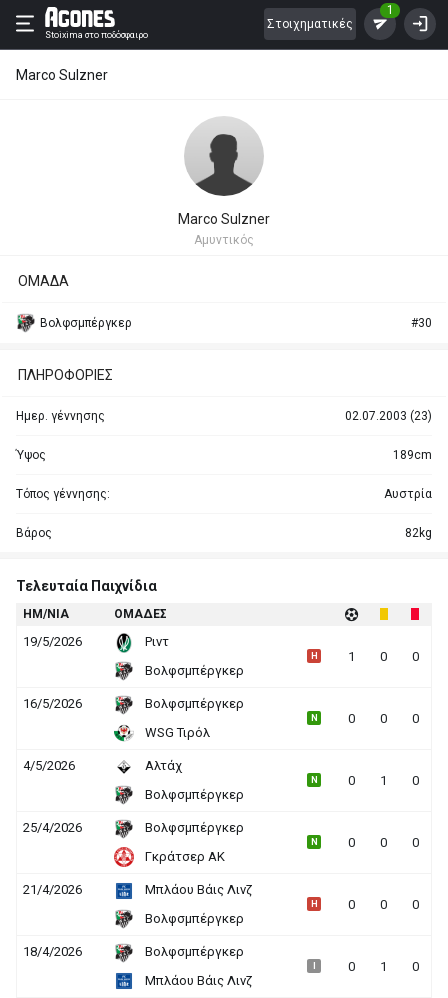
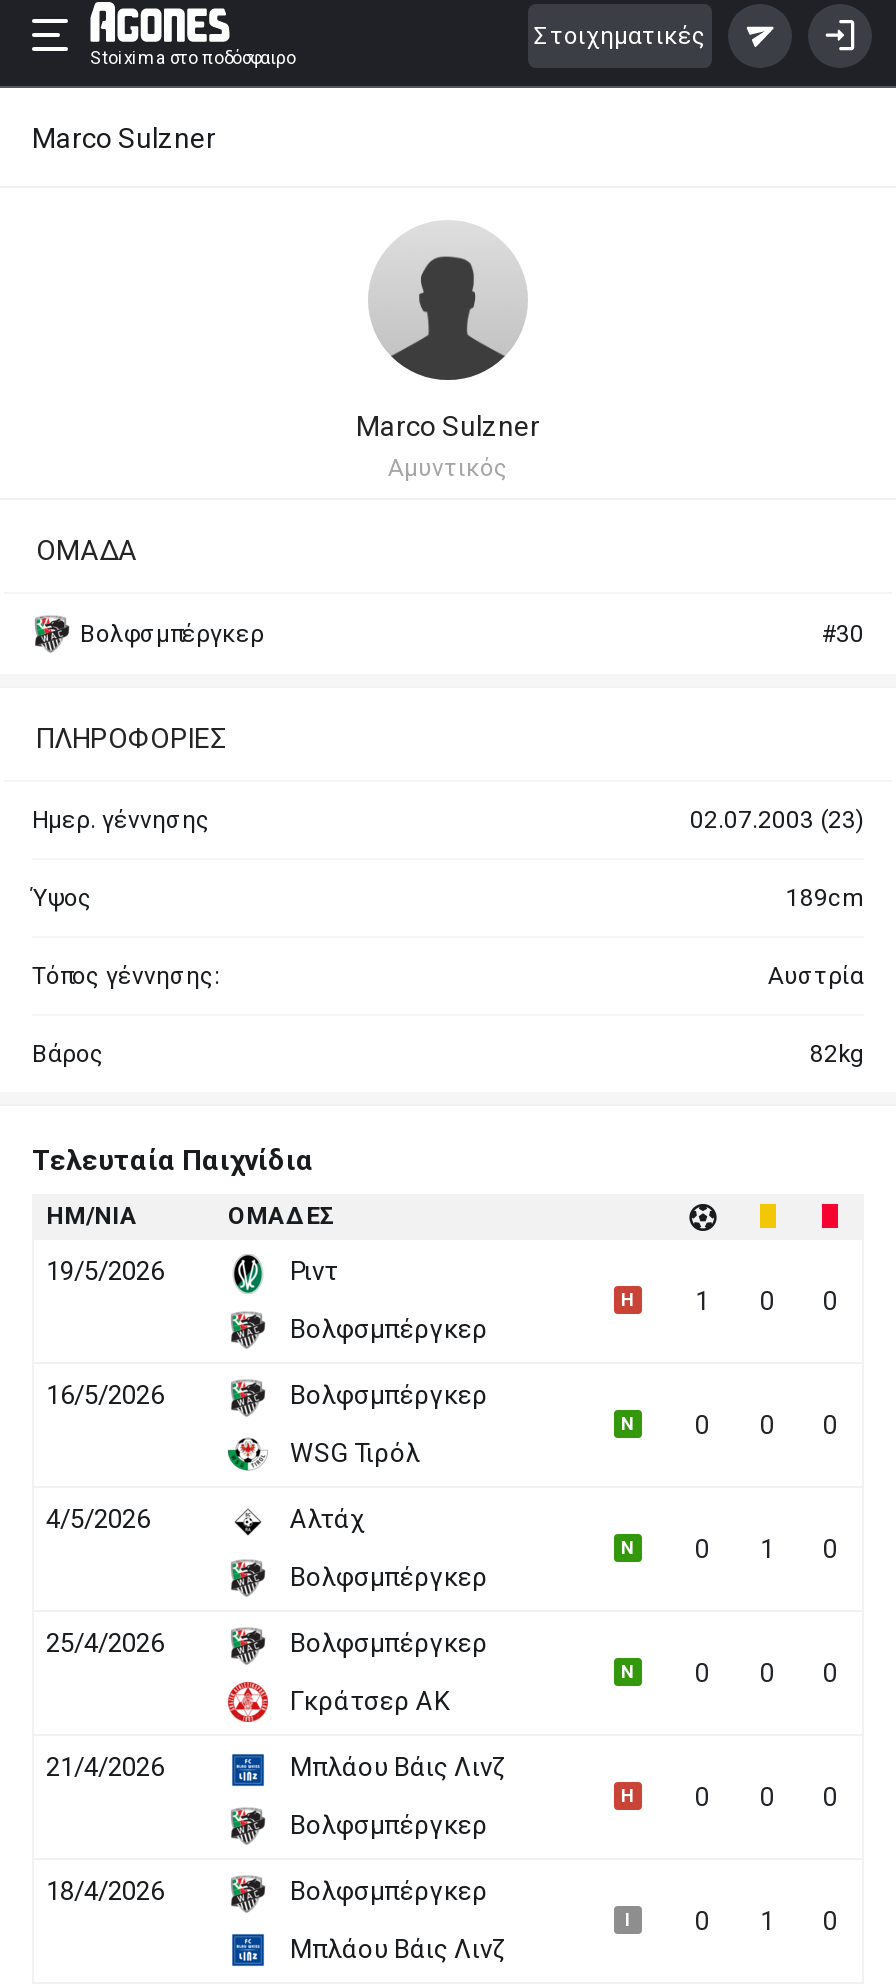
- 1
